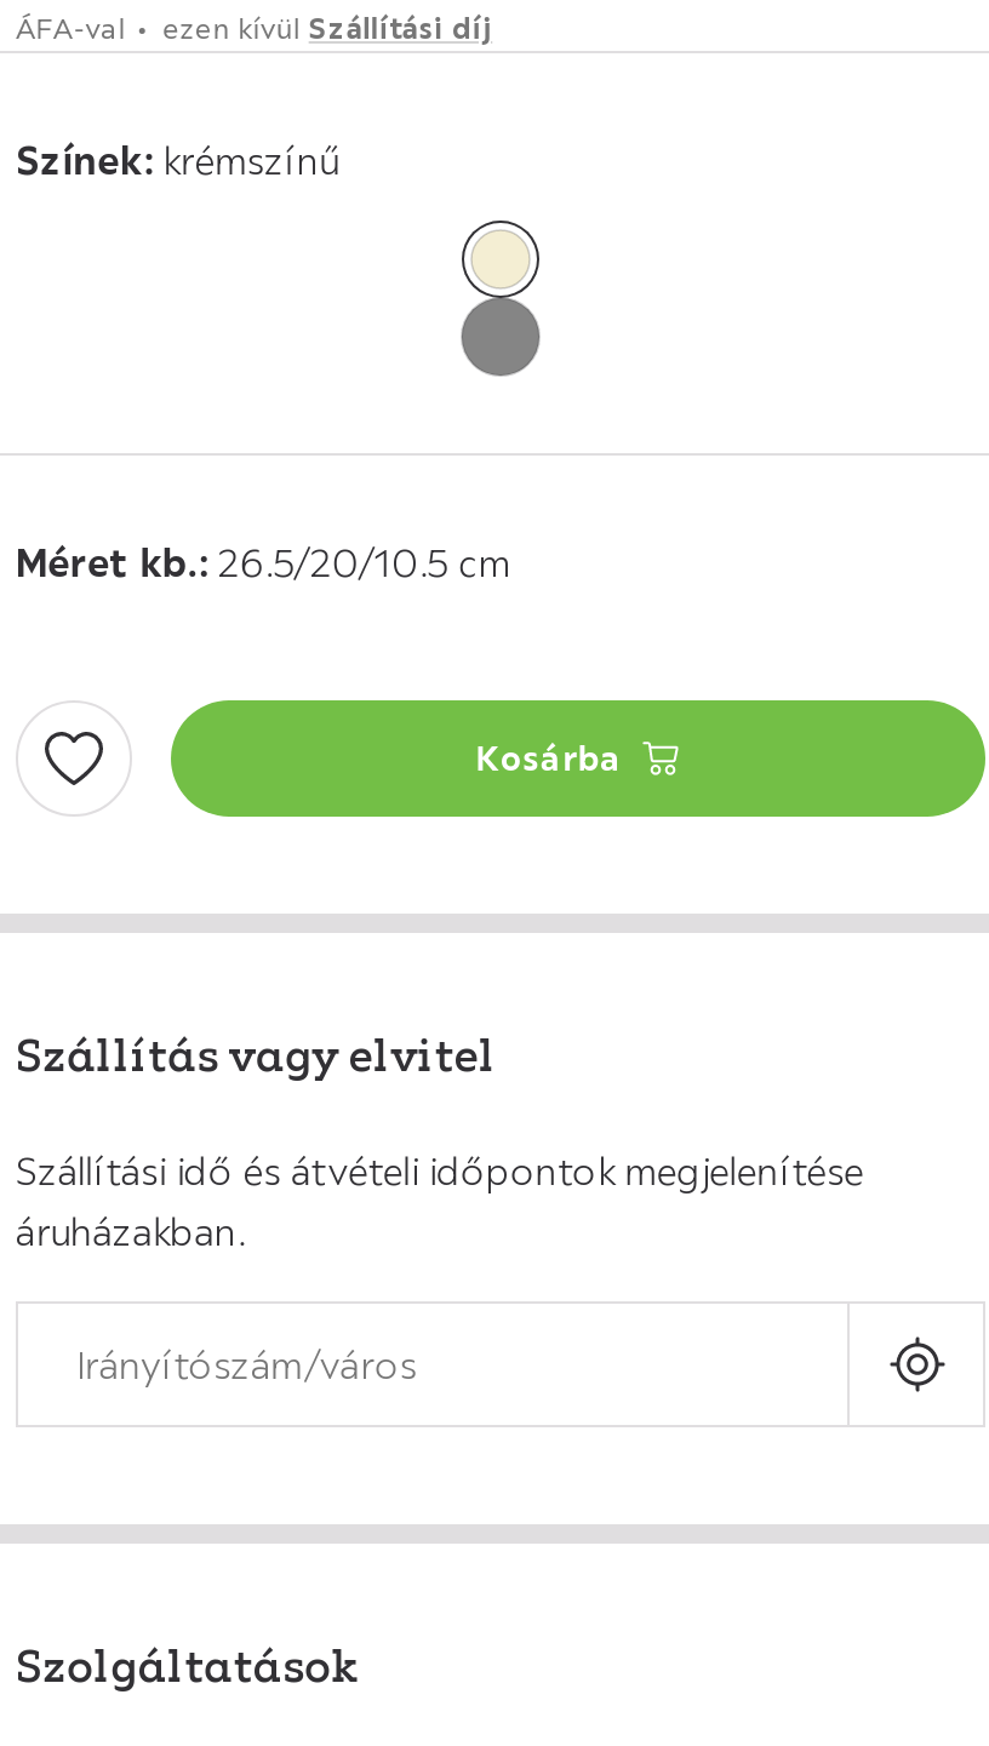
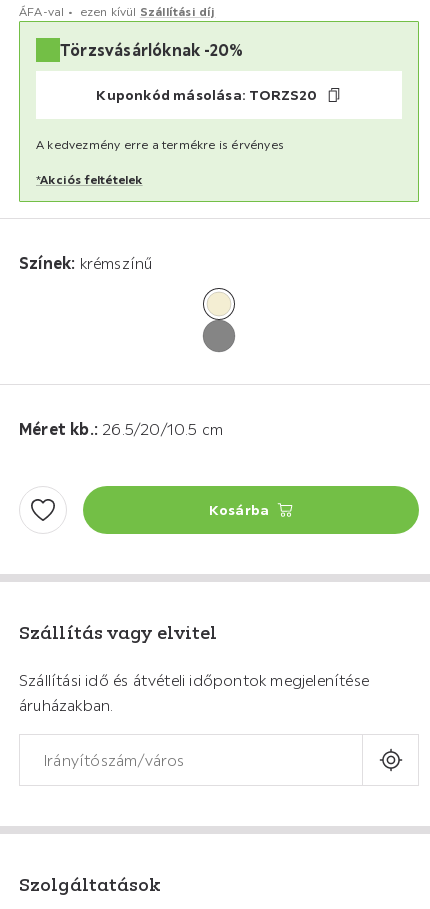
+ [image]
+ Törzsvásárlóknak -20%
+ Kuponkód másolása: TORZS20
+ A kedvezmény erre a termékre is érvényes
+ *Akciós feltételek
